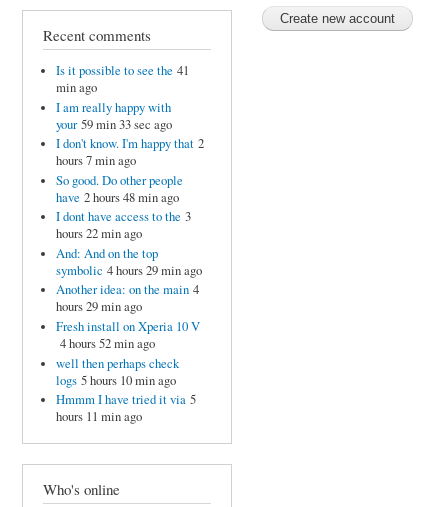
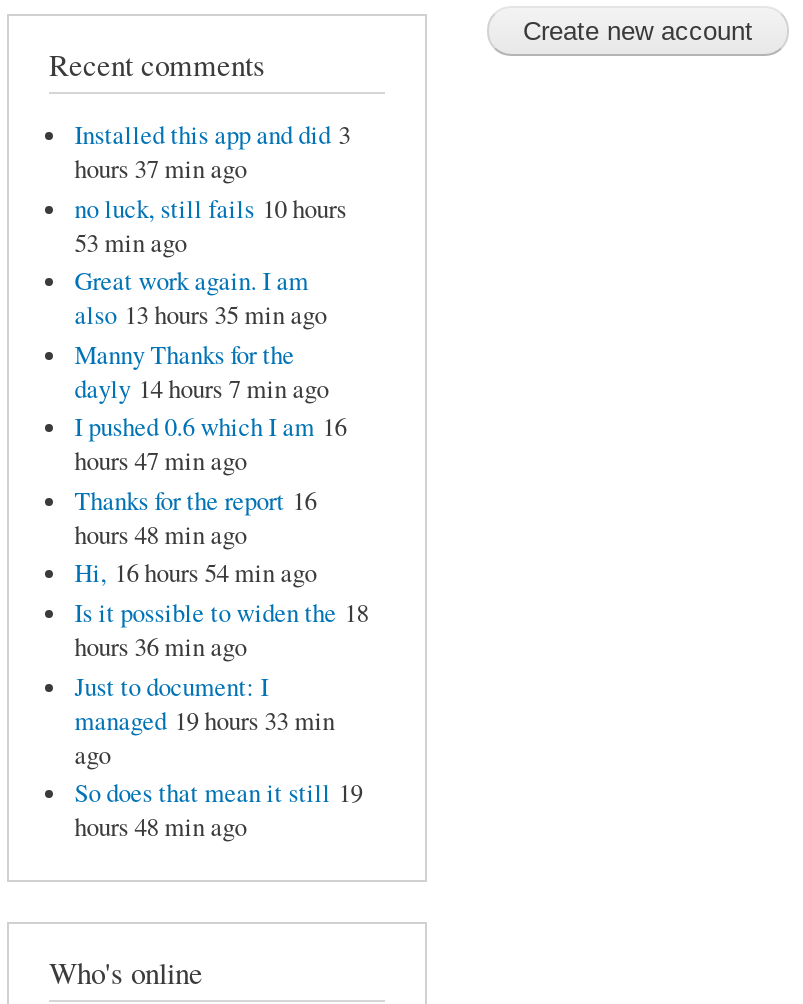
- Is it possible to see the 41
- min ago
- I am really happy with
- your 59 min 33 sec ago
- I don't know. I'm happy that 2
- hours 7 min ago
- So good. Do other people
- have 2 hours 48 min ago
- I dont have access to the 3
- hours 22 min ago
- And: And on the top
- symbolic 4 hours 29 min ago
- Another idea: on the main 4
- hours 29 min ago
- Fresh install on Xperia 10 V
- 4 hours 52 min ago
- well then perhaps check
- logs 5 hours 10 min ago
- Hmmm I have tried it via 5
- hours 11 min ago
+ Installed this app and did 3
+ hours 37 min ago
+ no luck, still fails 10 hours
+ 53 min ago
+ Great work again. I am
+ also 13 hours 35 min ago
+ Manny Thanks for the
+ dayly 14 hours 7 min ago
+ I pushed 0.6 which I am 16
+ hours 47 min ago
+ Thanks for the report 16
+ hours 48 min ago
+ Hi, 16 hours 54 min ago
+ Is it possible to widen the 18
+ hours 36 min ago
+ Just to document: I
+ managed 19 hours 33 min
+ ago
+ So does that mean it still 19
+ hours 48 min ago
